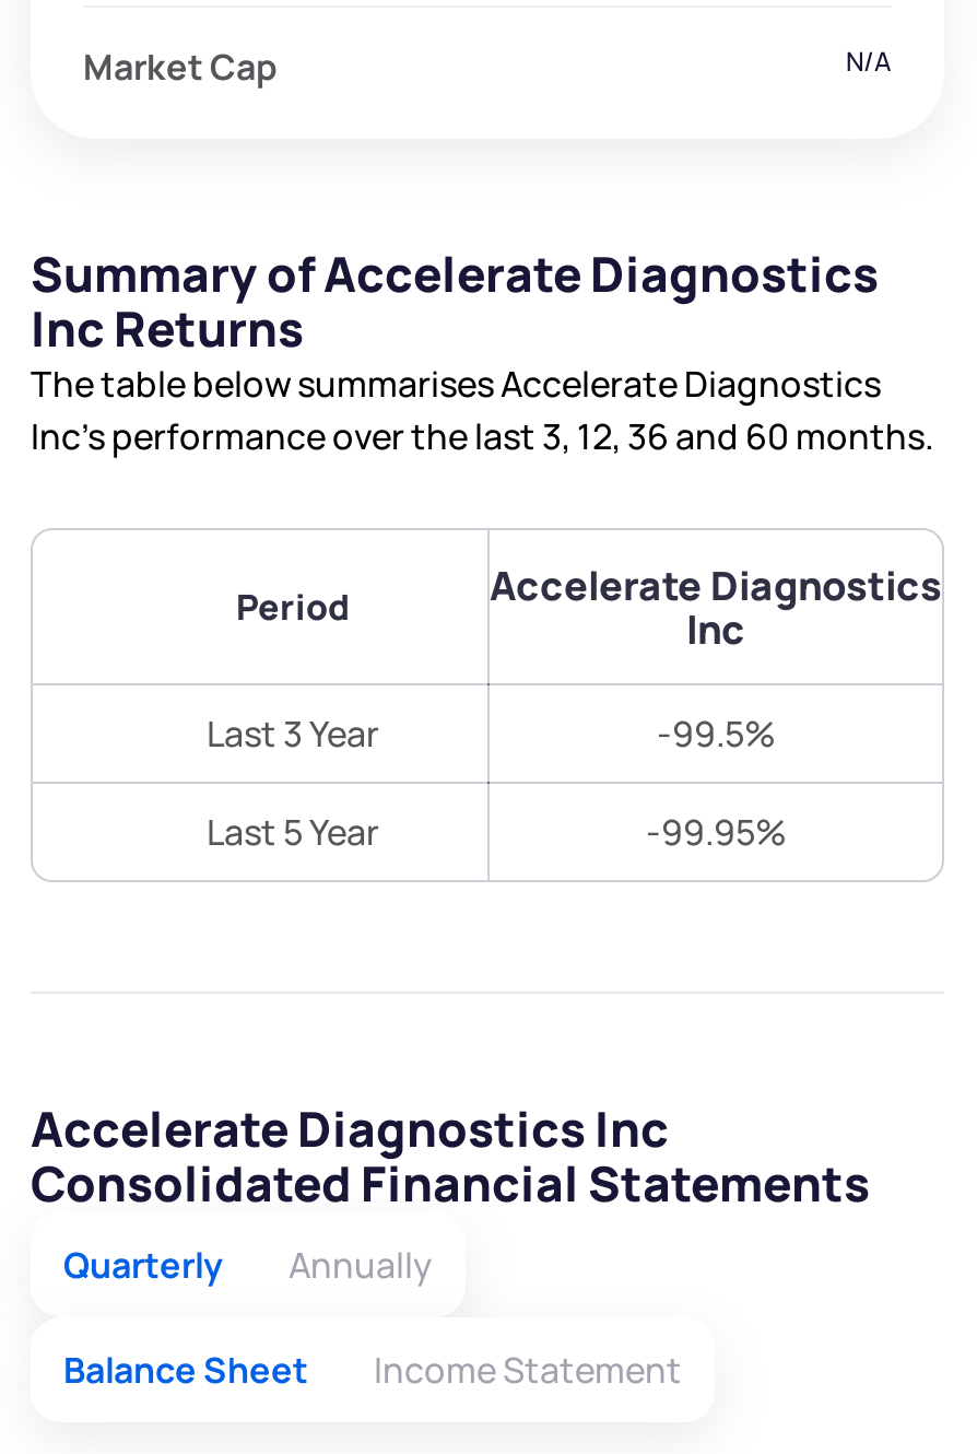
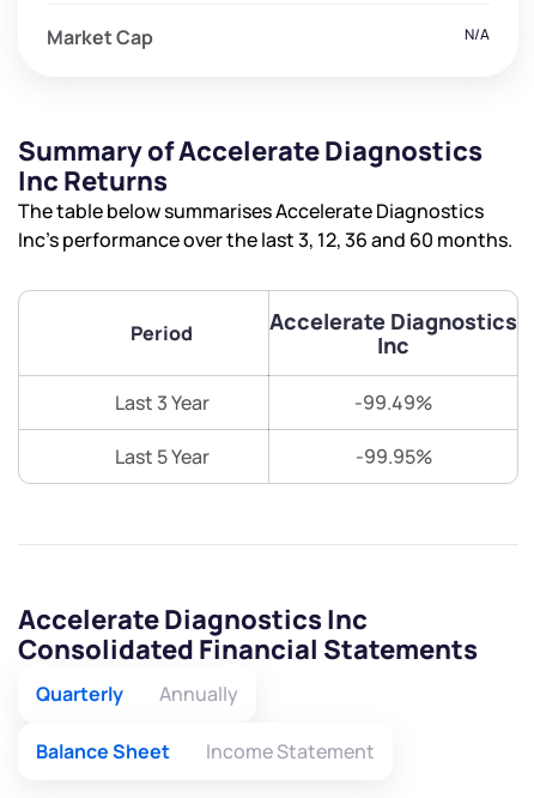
- -99.5%
+ -99.49%
